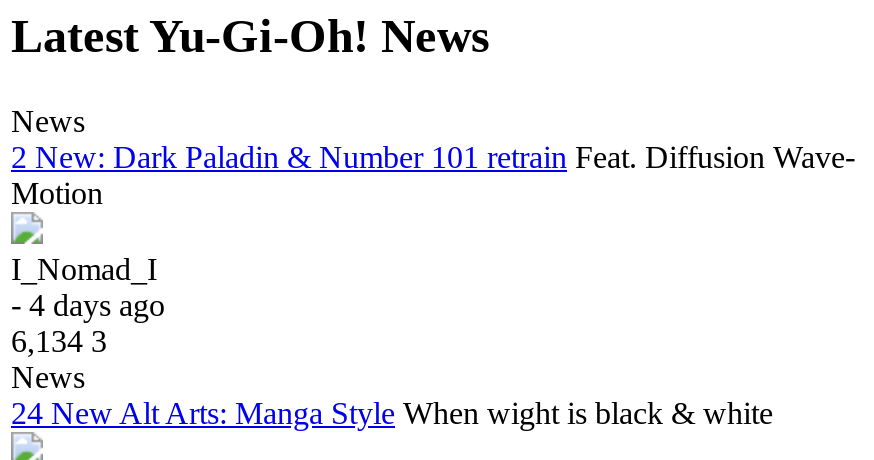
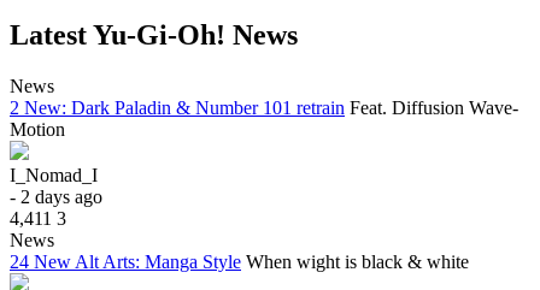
- - 4 days ago
+ - 2 days ago

- 6,134 3
+ 4,411 3
